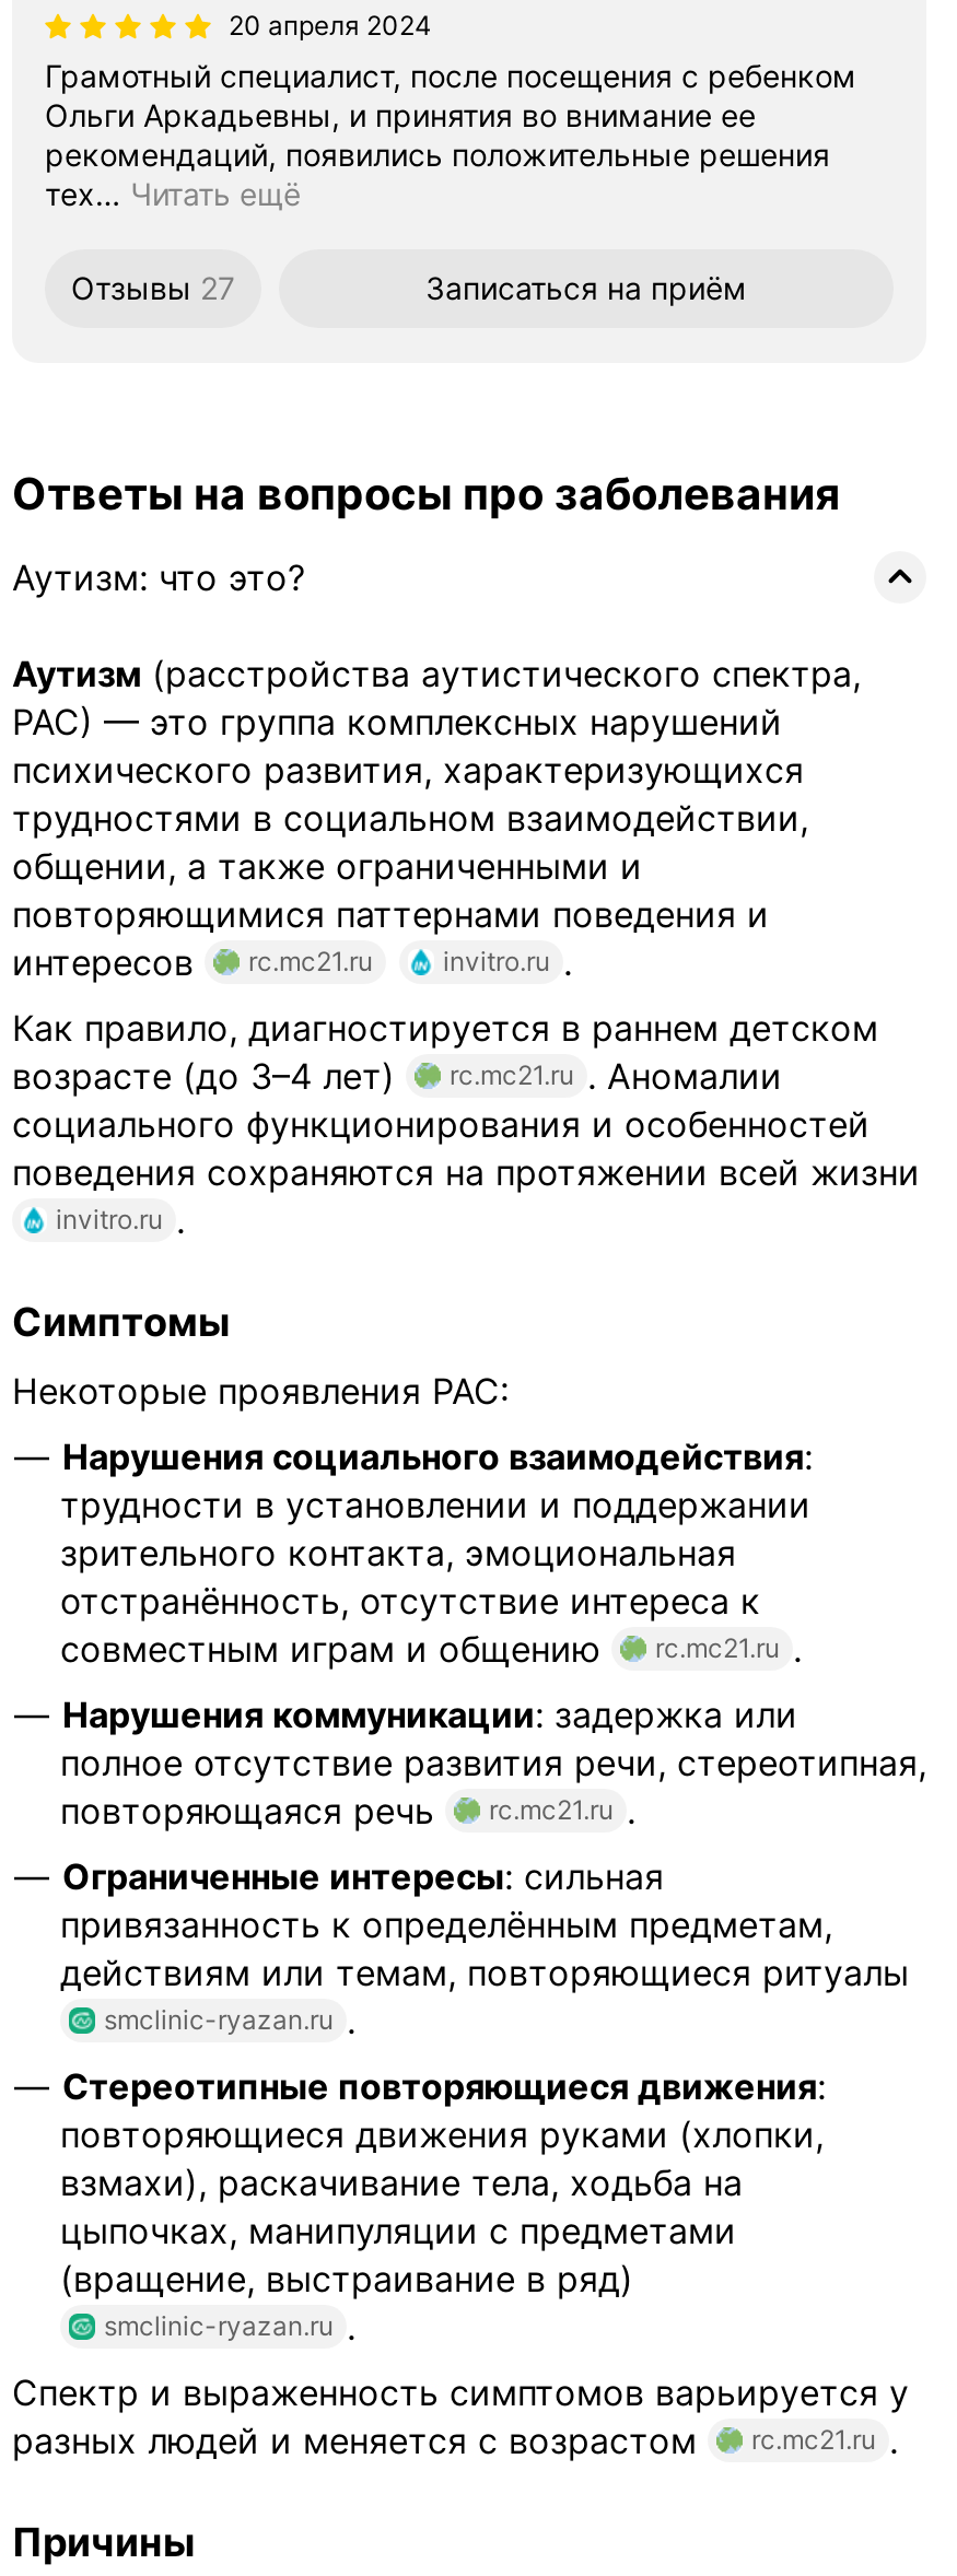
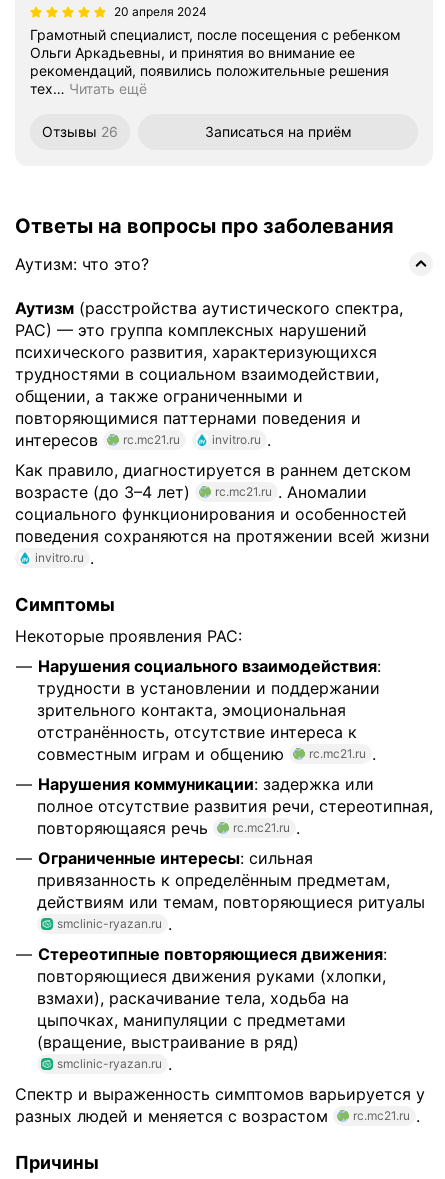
- Отзывы 27
+ Отзывы 26
